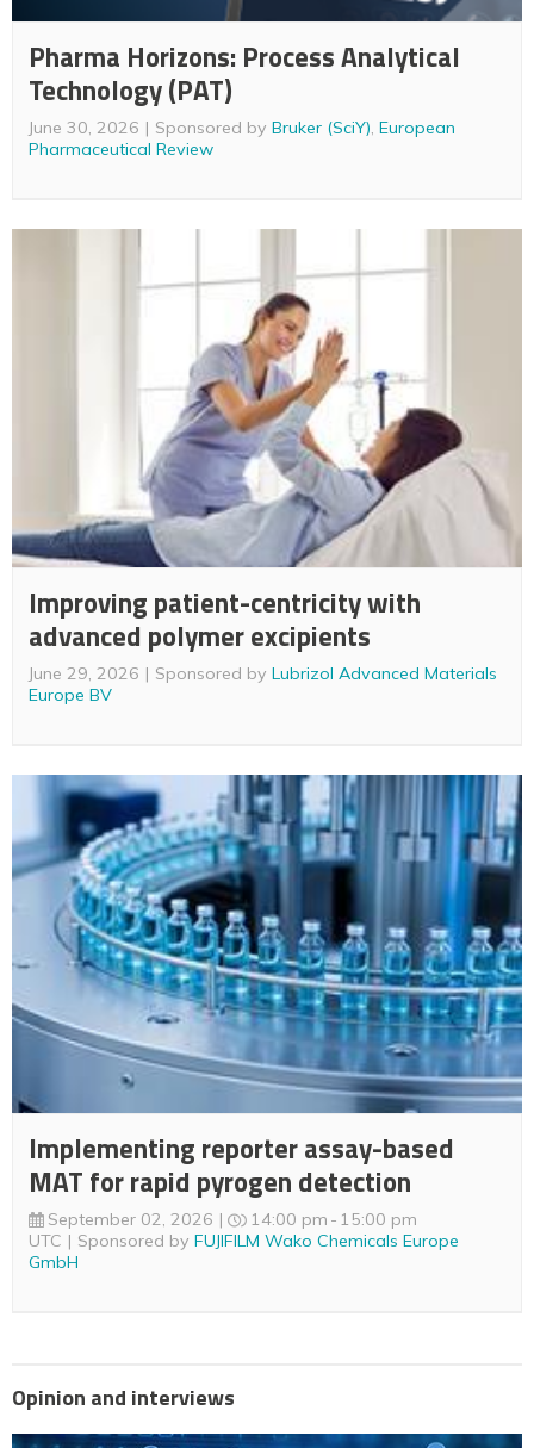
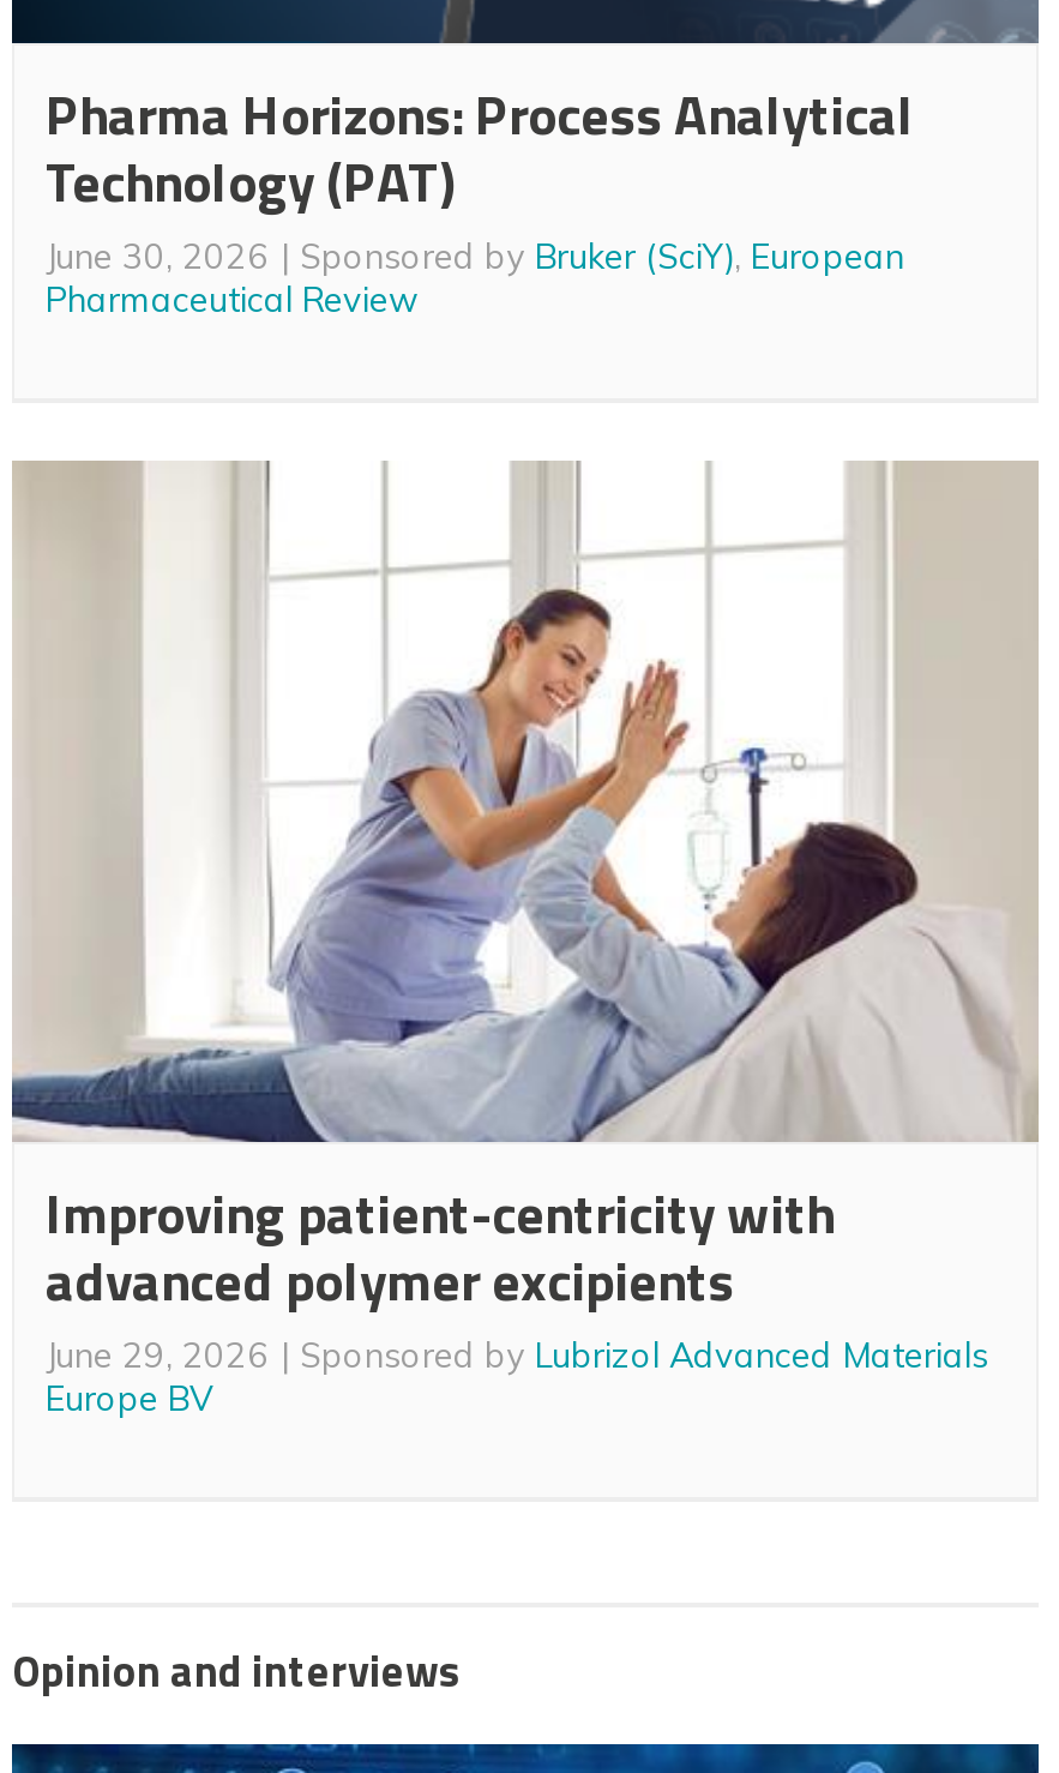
- [image]
- Implementing reporter assay-based
- MAT for rapid pyrogen detection
- September 02, 2026
- 14:00 pm 15:00 pm
- UTC
- Sponsored by FUJIFILM Wako Chemicals Europe
- GmbH
